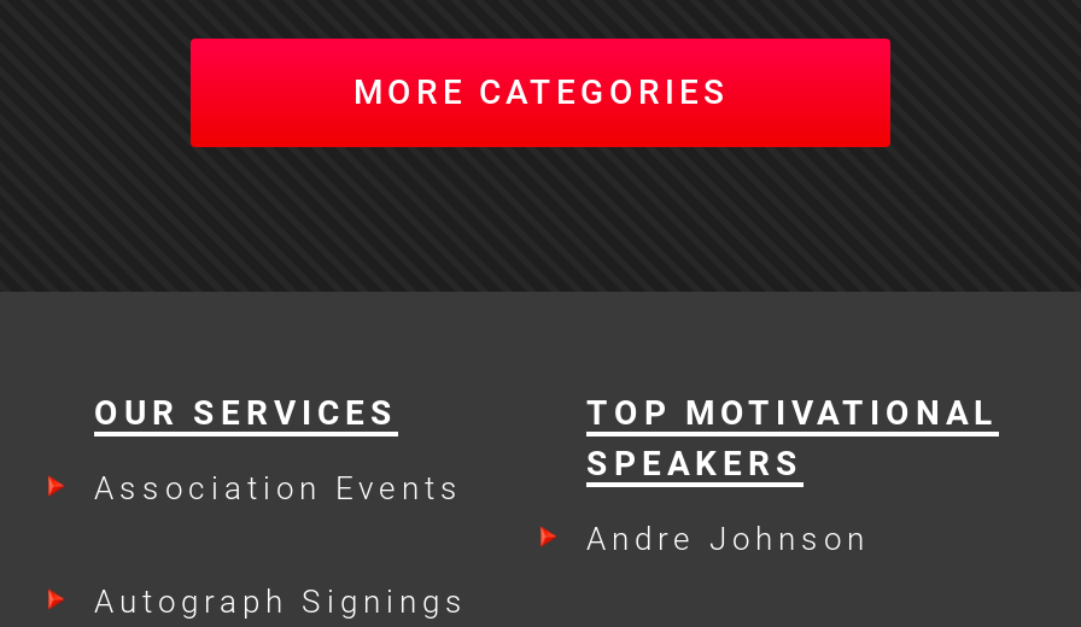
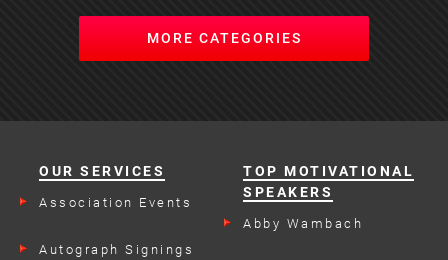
- Andre Johnson
+ Abby Wambach
